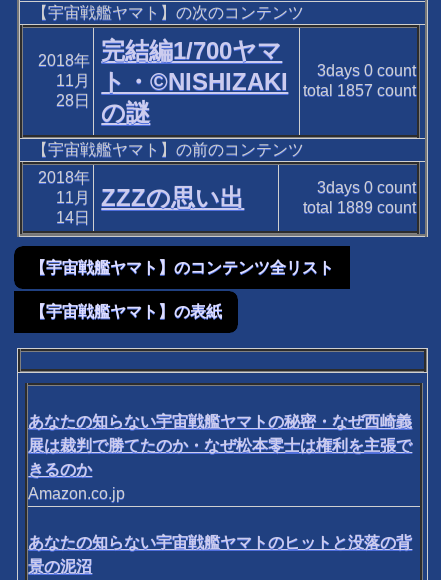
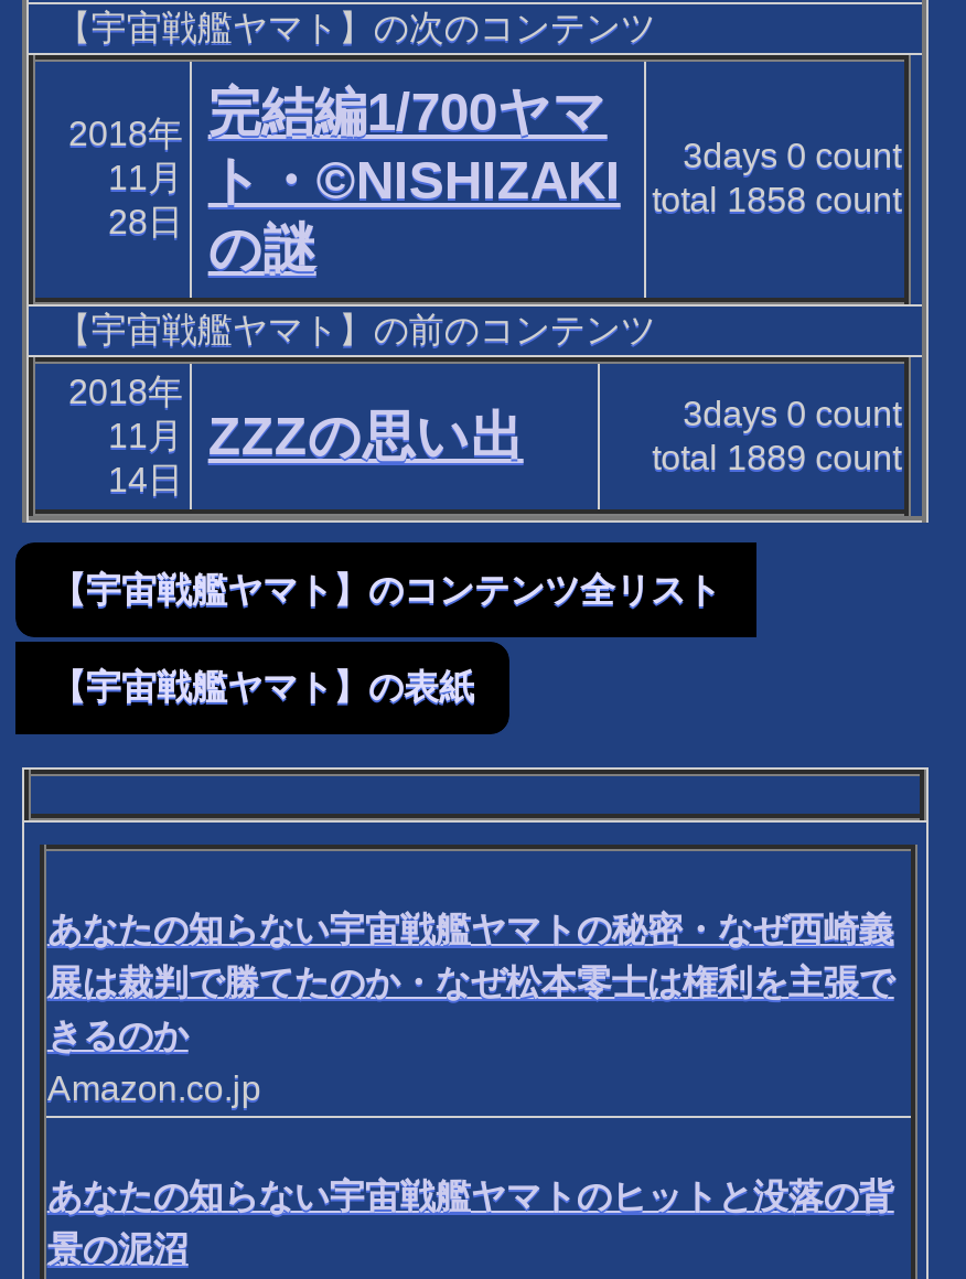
- 11月 ト・©NISHIZAKI total 1857 count 3days 0 count
+ 11月 ト・©NISHIZAKI total 1858 count 3days 0 count
